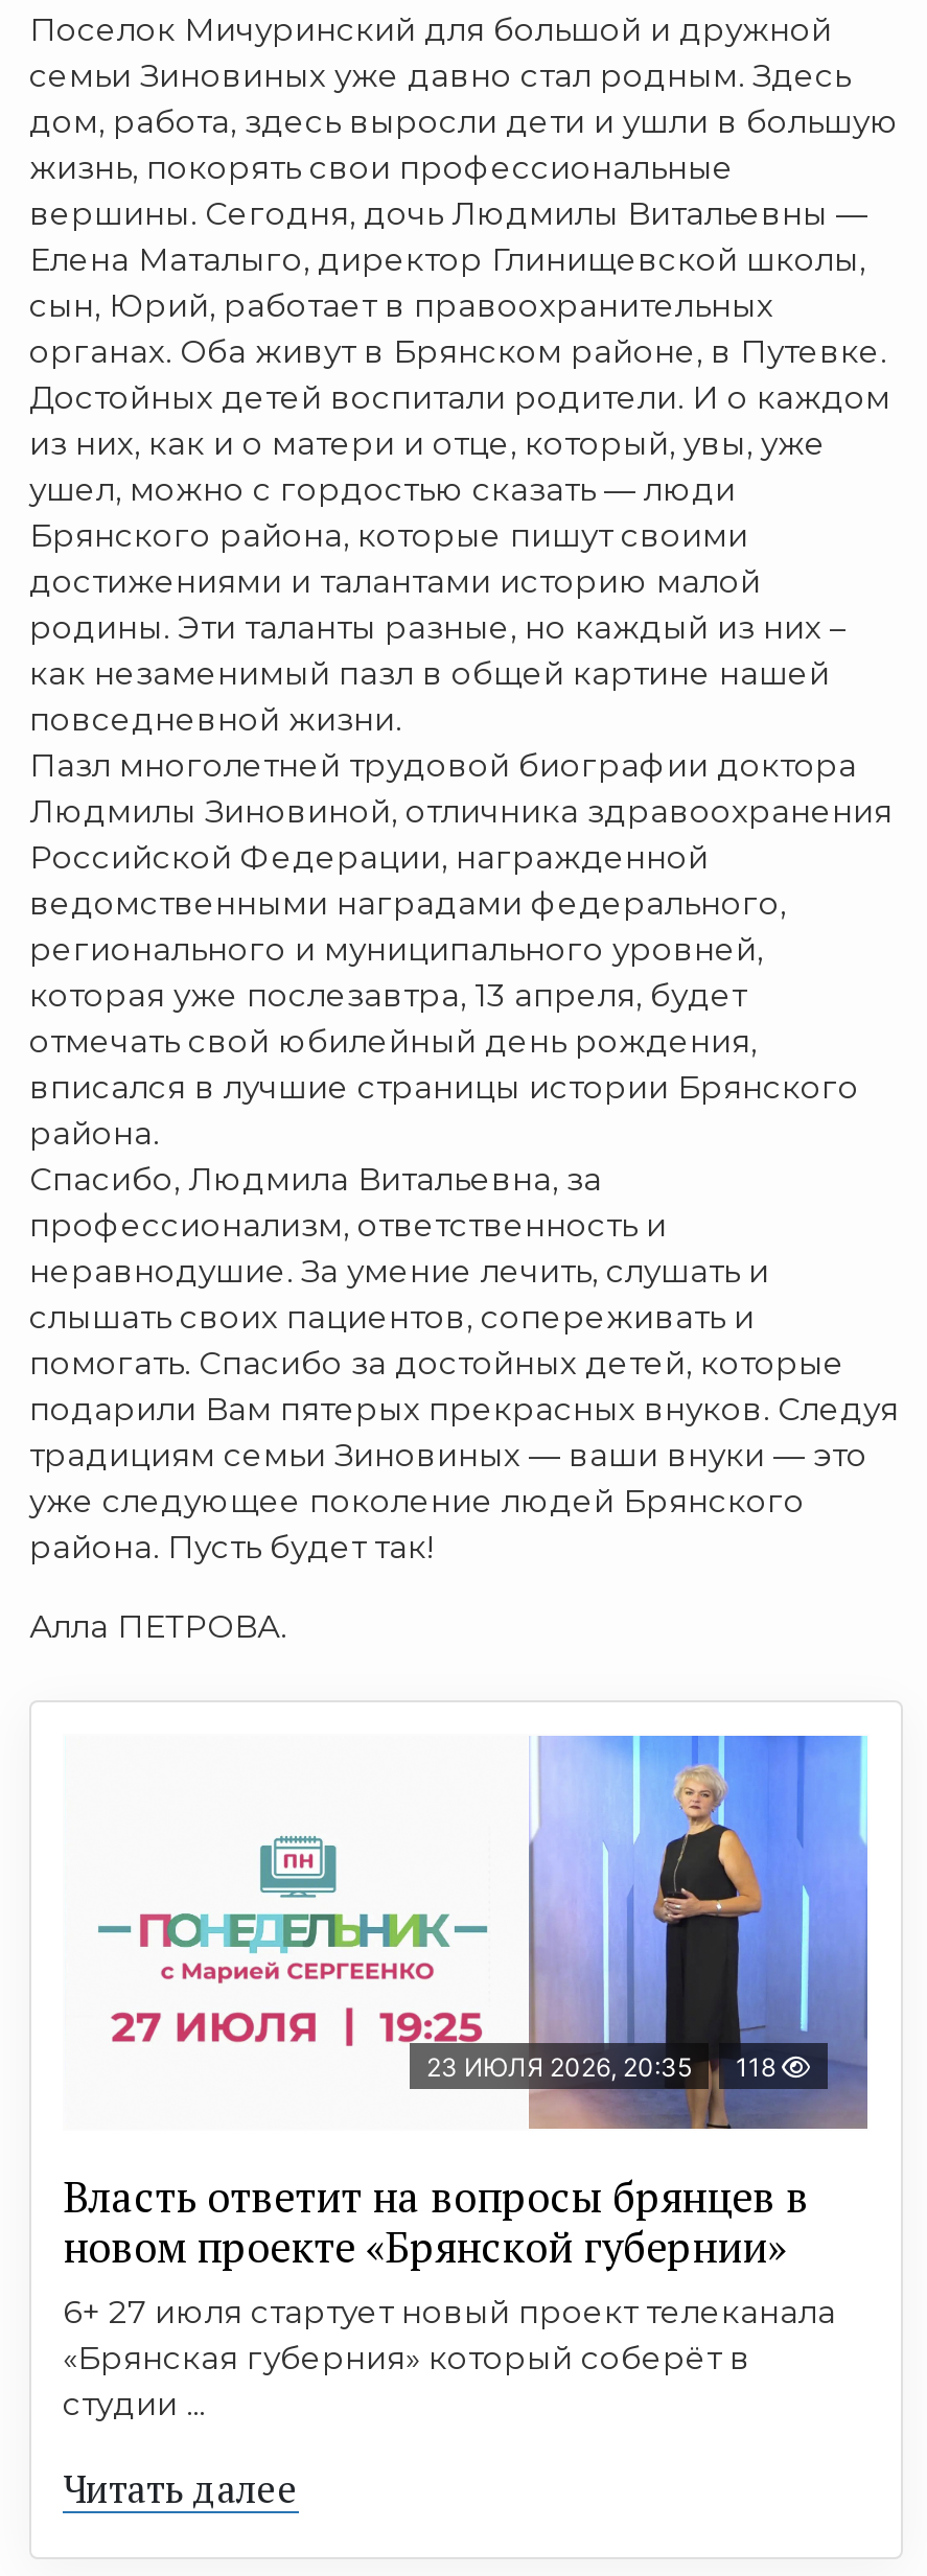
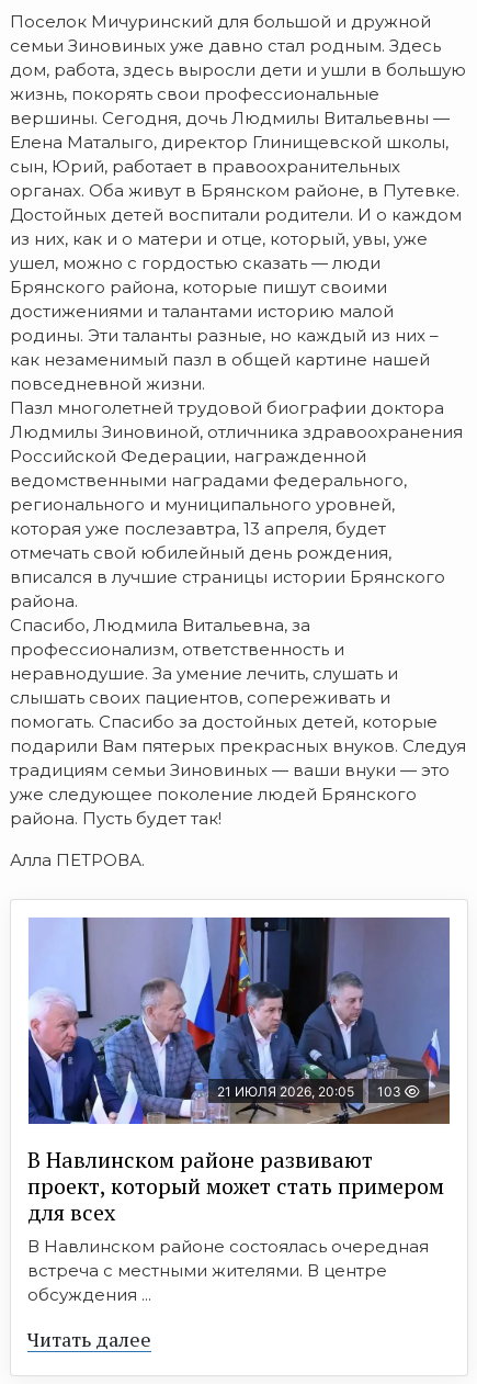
- [image]
- 23 ИЮЛЯ 2026, 20:35
- 118
+ [image]
+ 21 ИЮЛЯ 2026, 20:05
+ 103

- Власть ответит на вопросы брянцев в
- новом проекте «Брянской губернии»
- 6+ 27 июля стартует новый проект телеканала
- «Брянская губерния» который соберёт в
- студии ...
+ В Навлинском районе развивают
+ проект, который может стать примером
+ для всех
+ В Навлинском районе состоялась очередная
+ встреча с местными жителями. В центре
+ обсуждения ...
